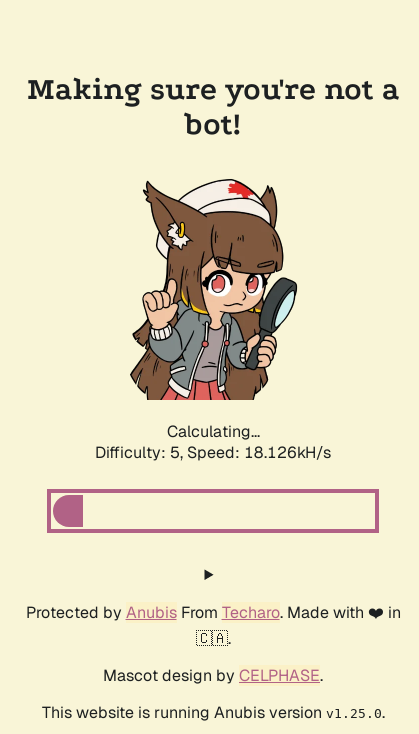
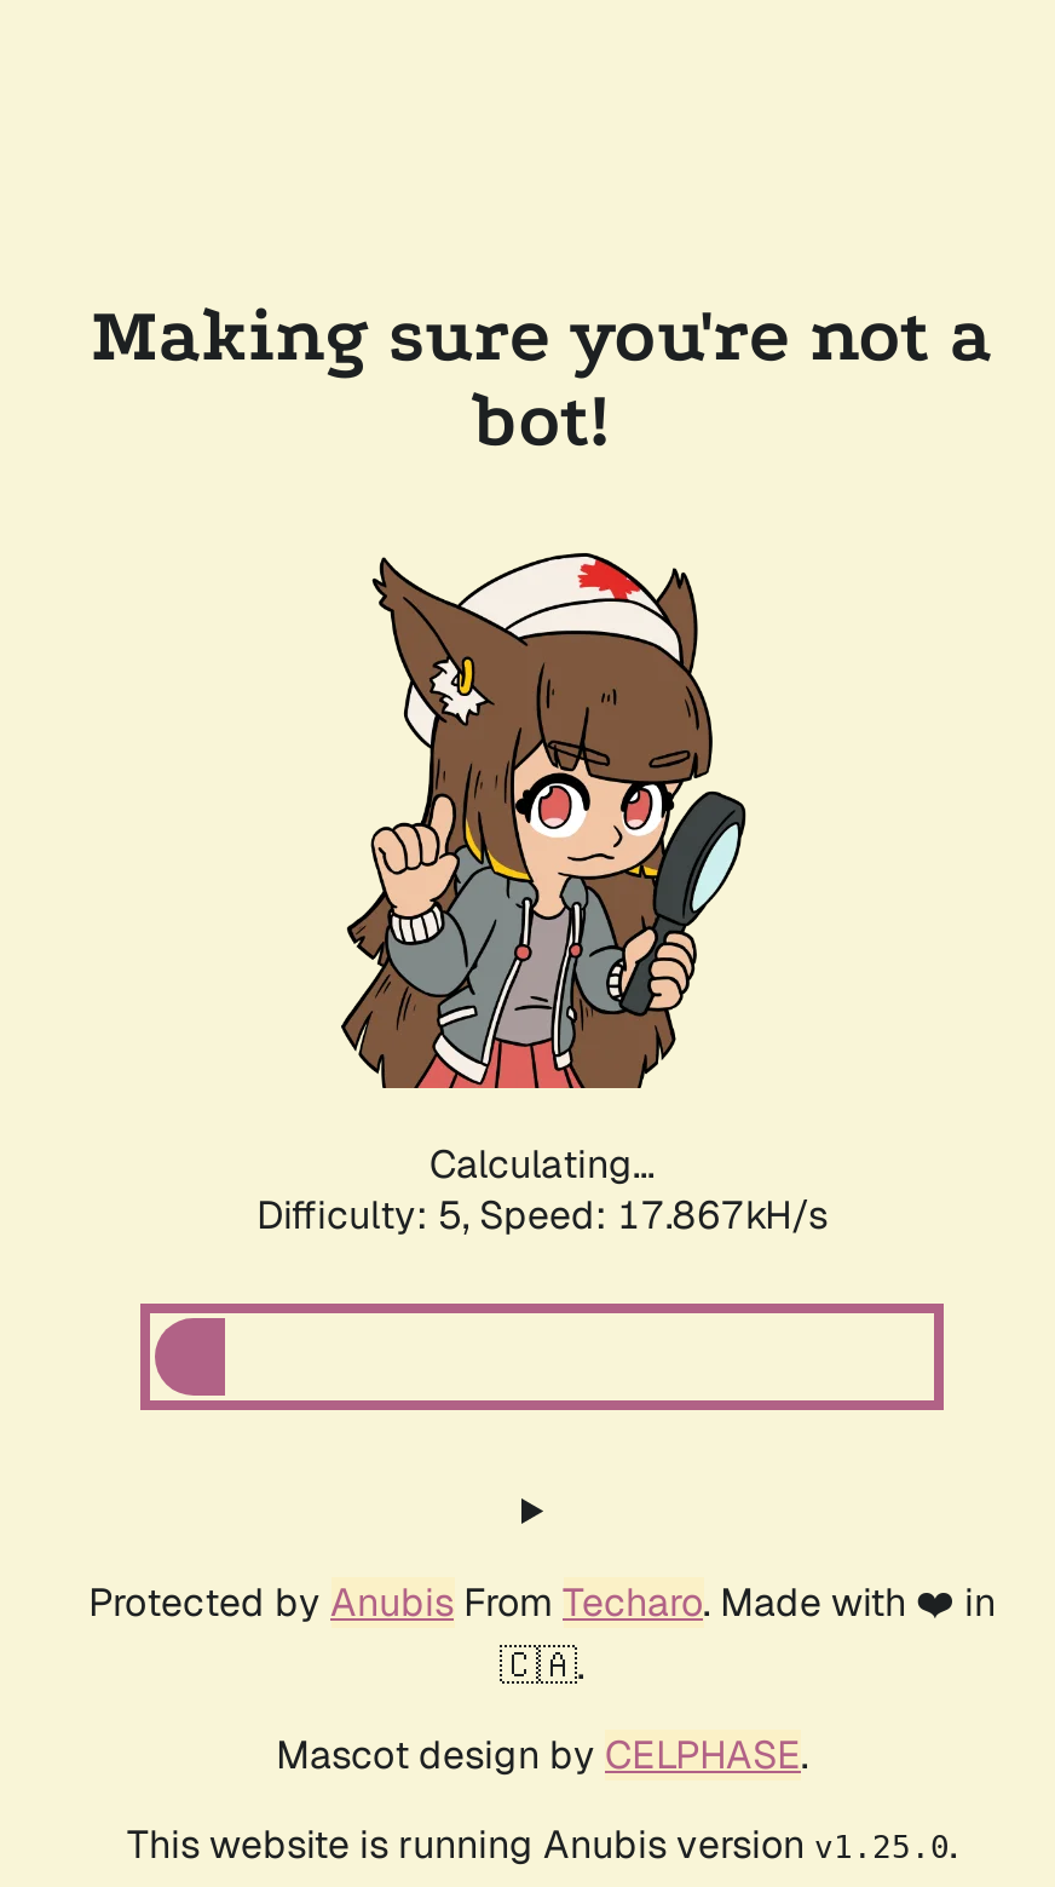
- Difficulty: 5, Speed: 18.126kH/s
+ Difficulty: 5, Speed: 17.867kH/s
